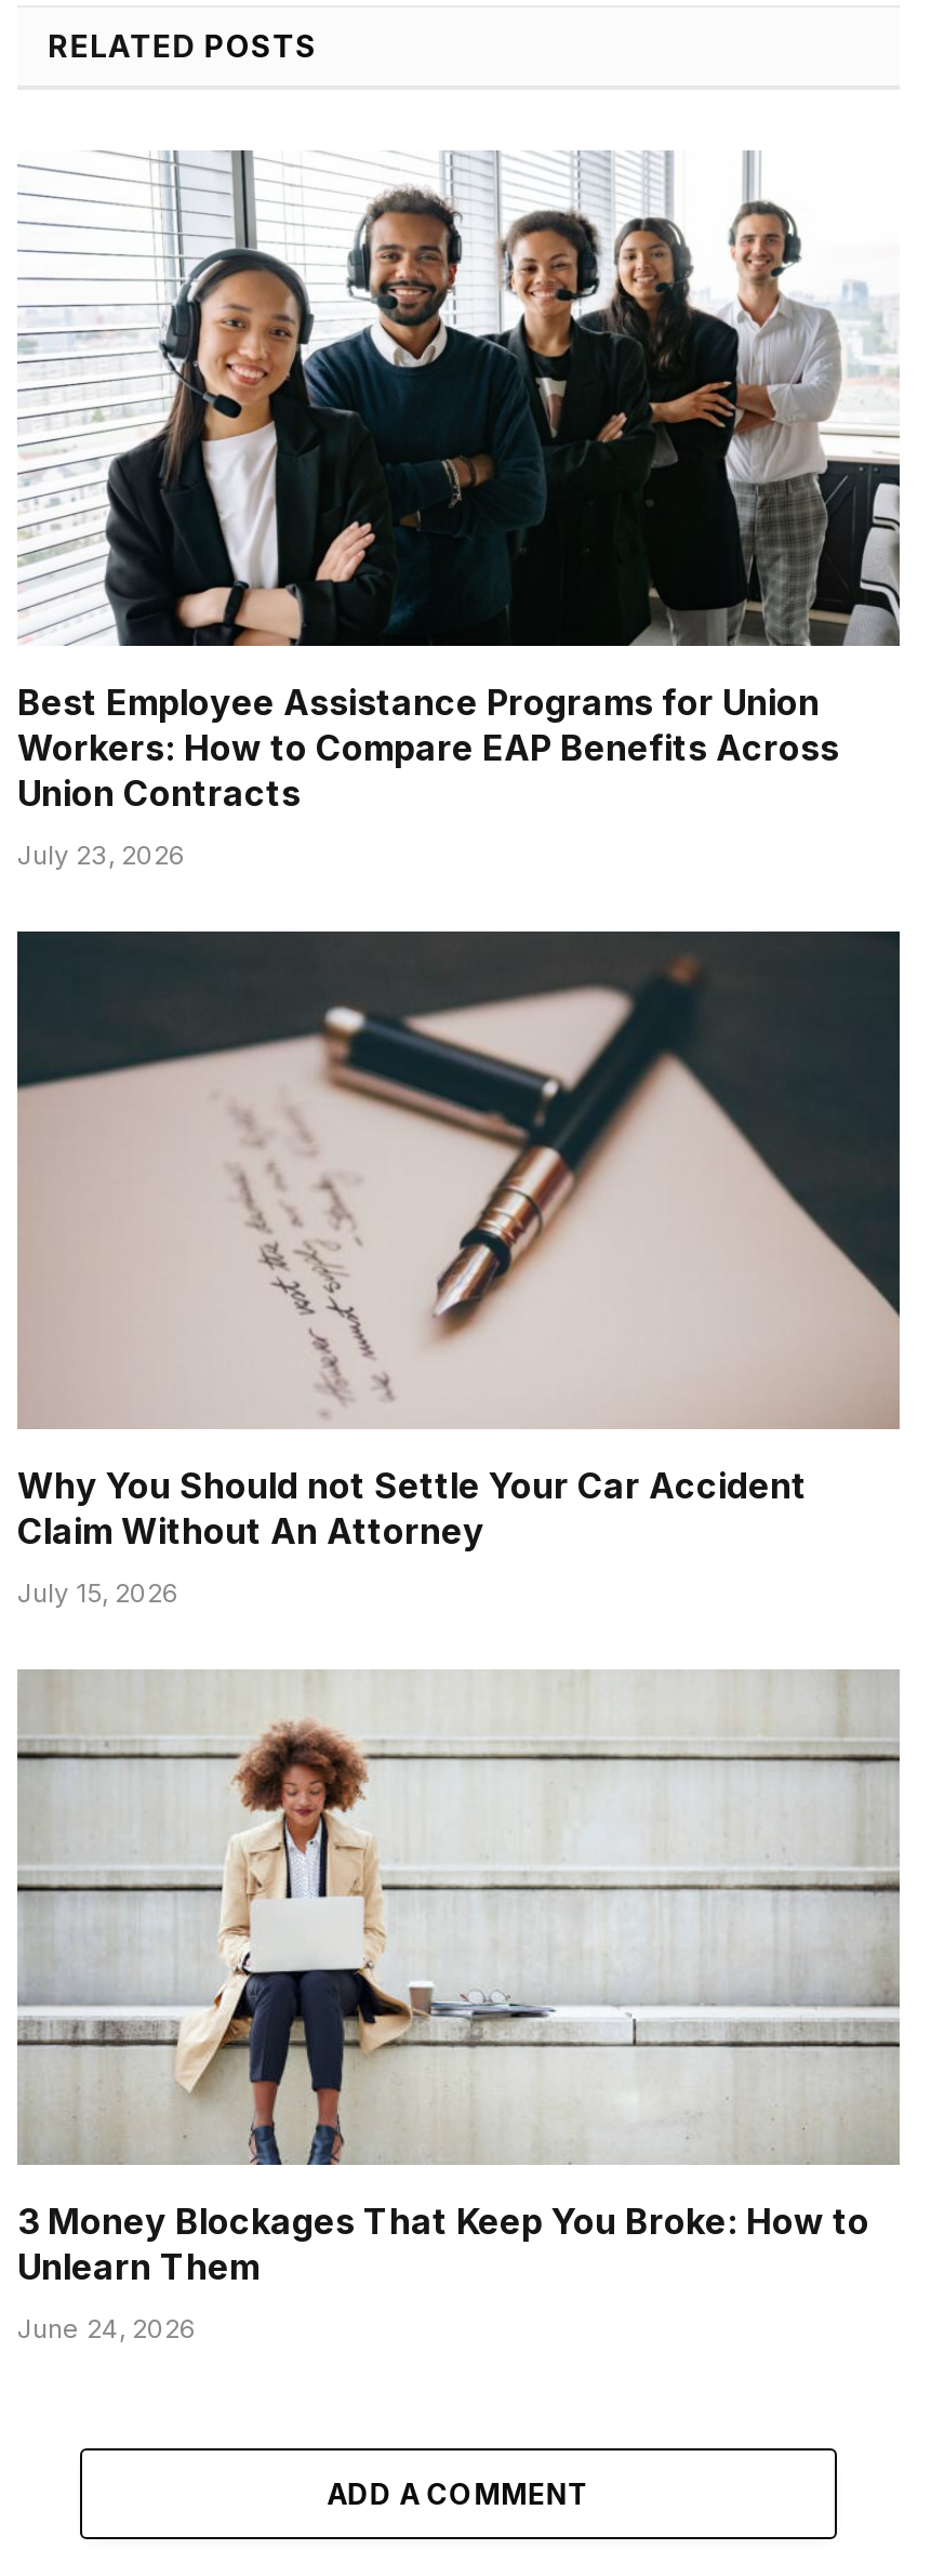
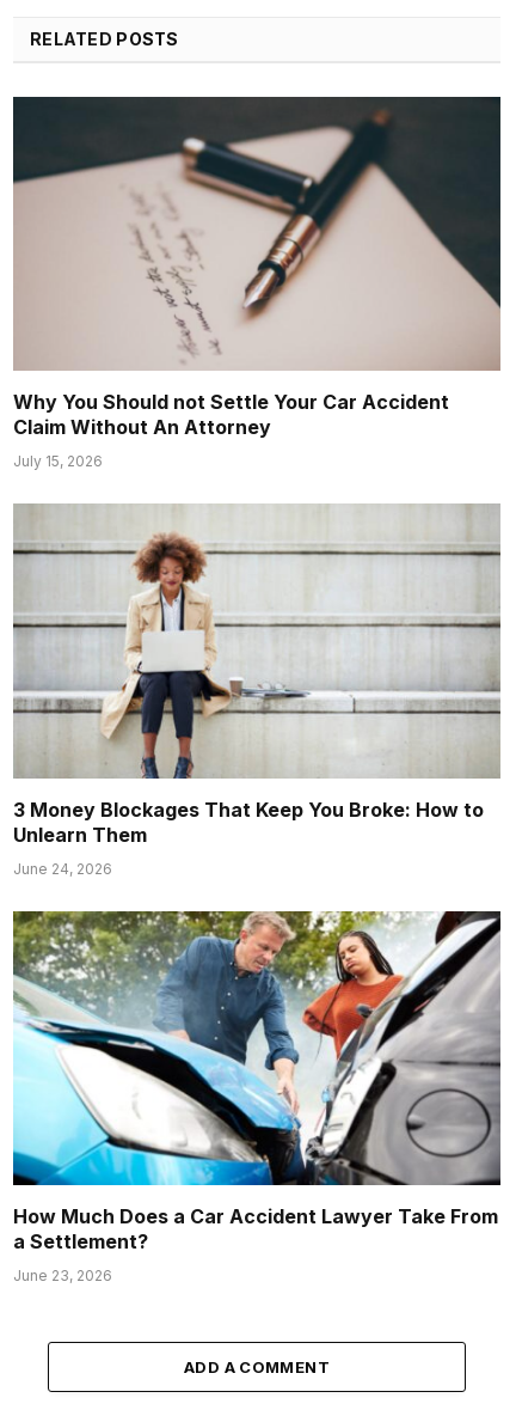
- [image]
- Best Employee Assistance Programs for Union
- Workers: How to Compare EAP Benefits Across
- Union Contracts
- July 23, 2026

moved up: [image] | Why You Should not Settle Your Car Accident | Claim Without An Attorney | July 15, 2026 | 3 Money Blockages That Keep You Broke: How to | Unlearn Them | June 24, 2026

+ [image]
+ How Much Does a Car Accident Lawyer Take From
+ a Settlement?
+ June 23, 2026
